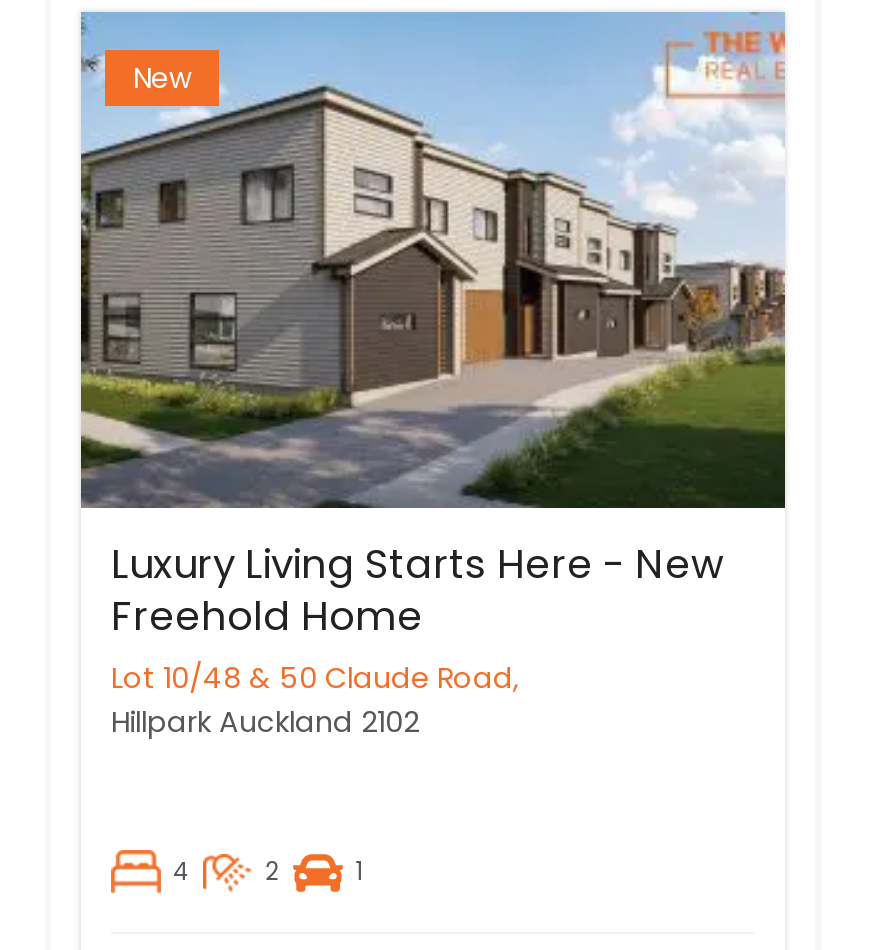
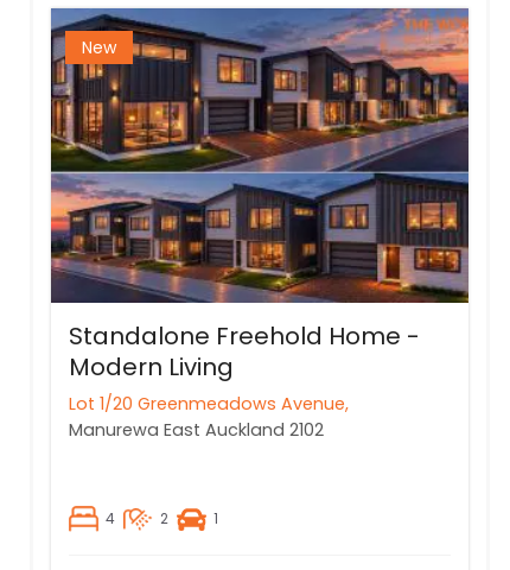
- [image]
- Luxury Living Starts Here - New
- Freehold Home
- Lot 10/48 & 50 Claude Road,
- Hillpark Auckland 2102
+ [image]
+ Standalone Freehold Home -
+ Modern Living
+ Lot 1/20 Greenmeadows Avenue,
+ Manurewa East Auckland 2102
